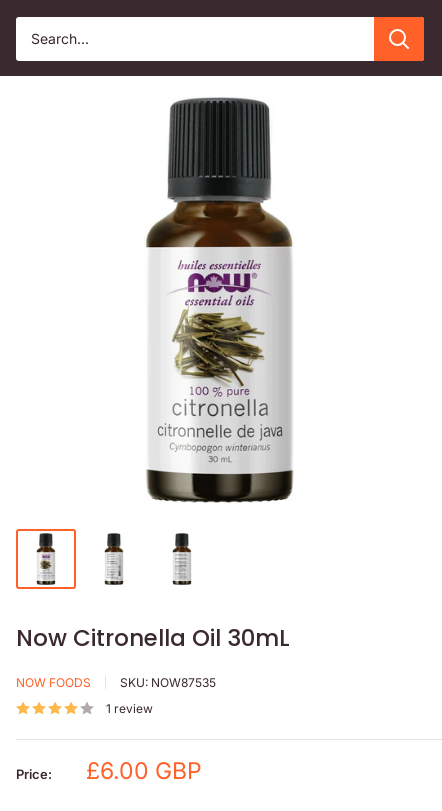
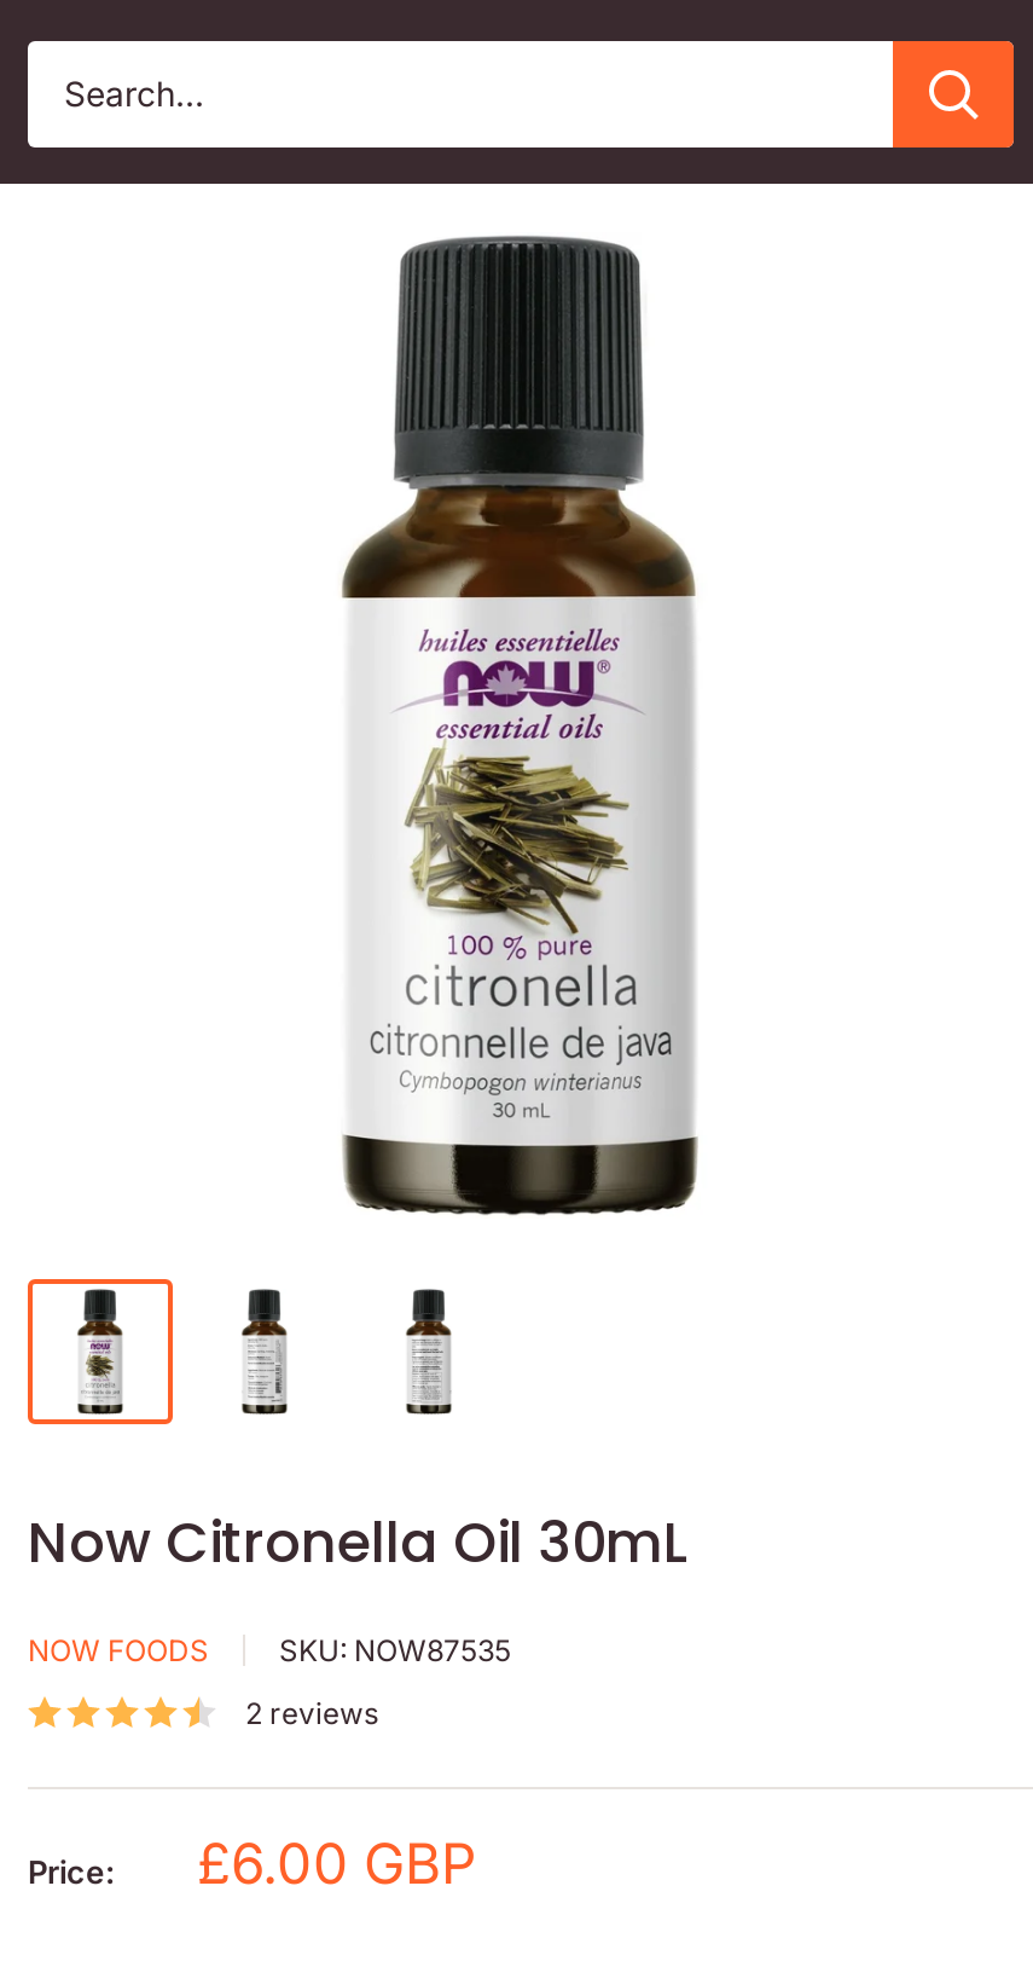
- 1 review
+ 2 reviews
